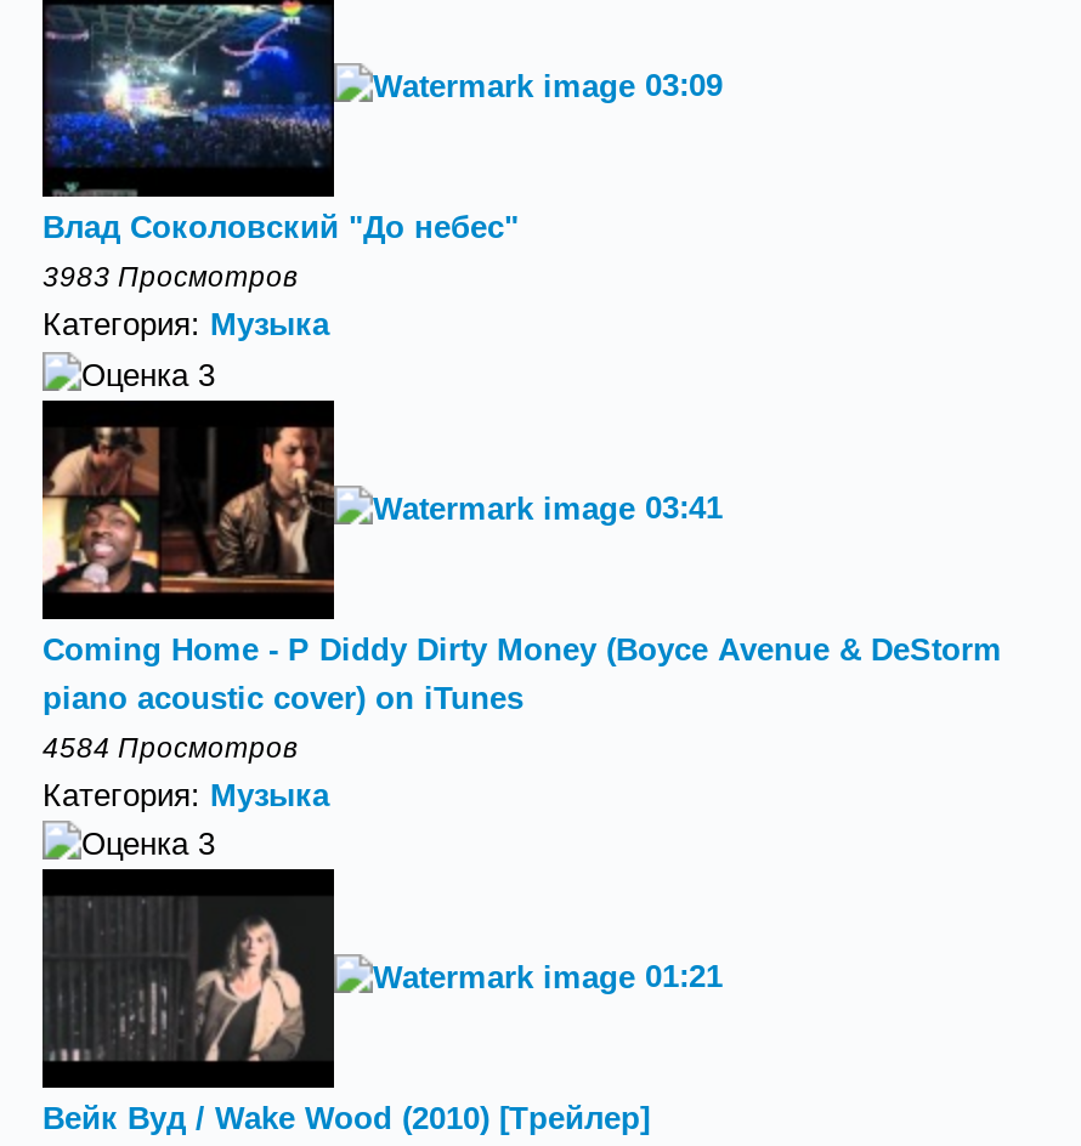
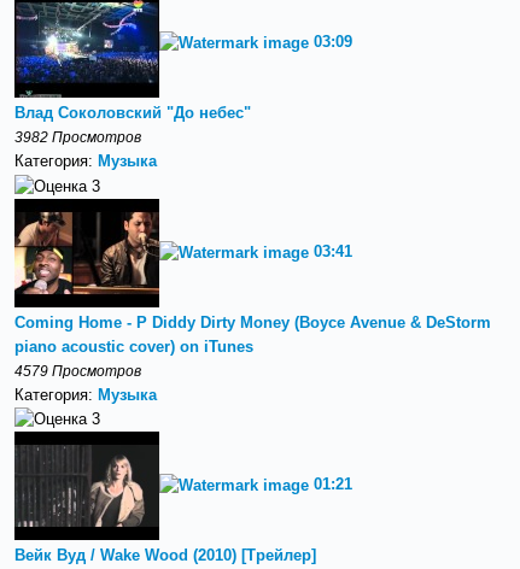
- 3983 Просмотров
+ 3982 Просмотров

- 4584 Просмотров
+ 4579 Просмотров
